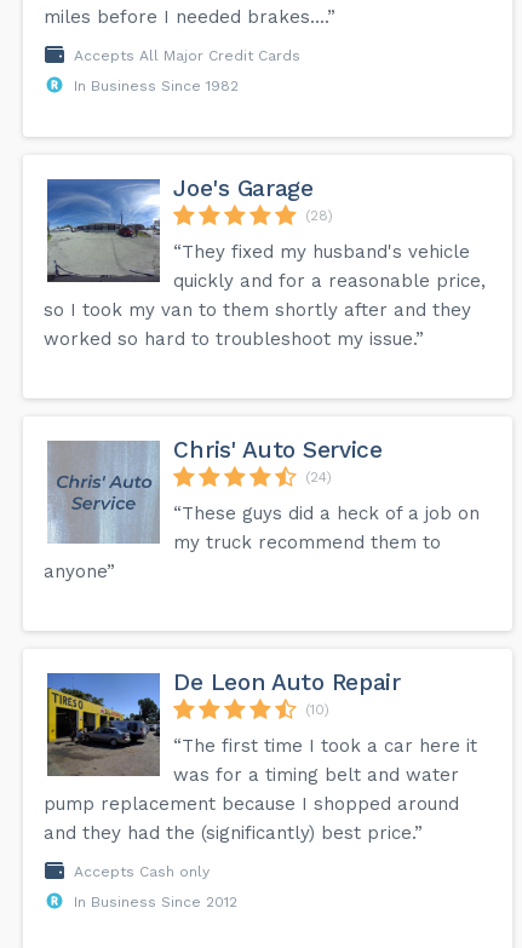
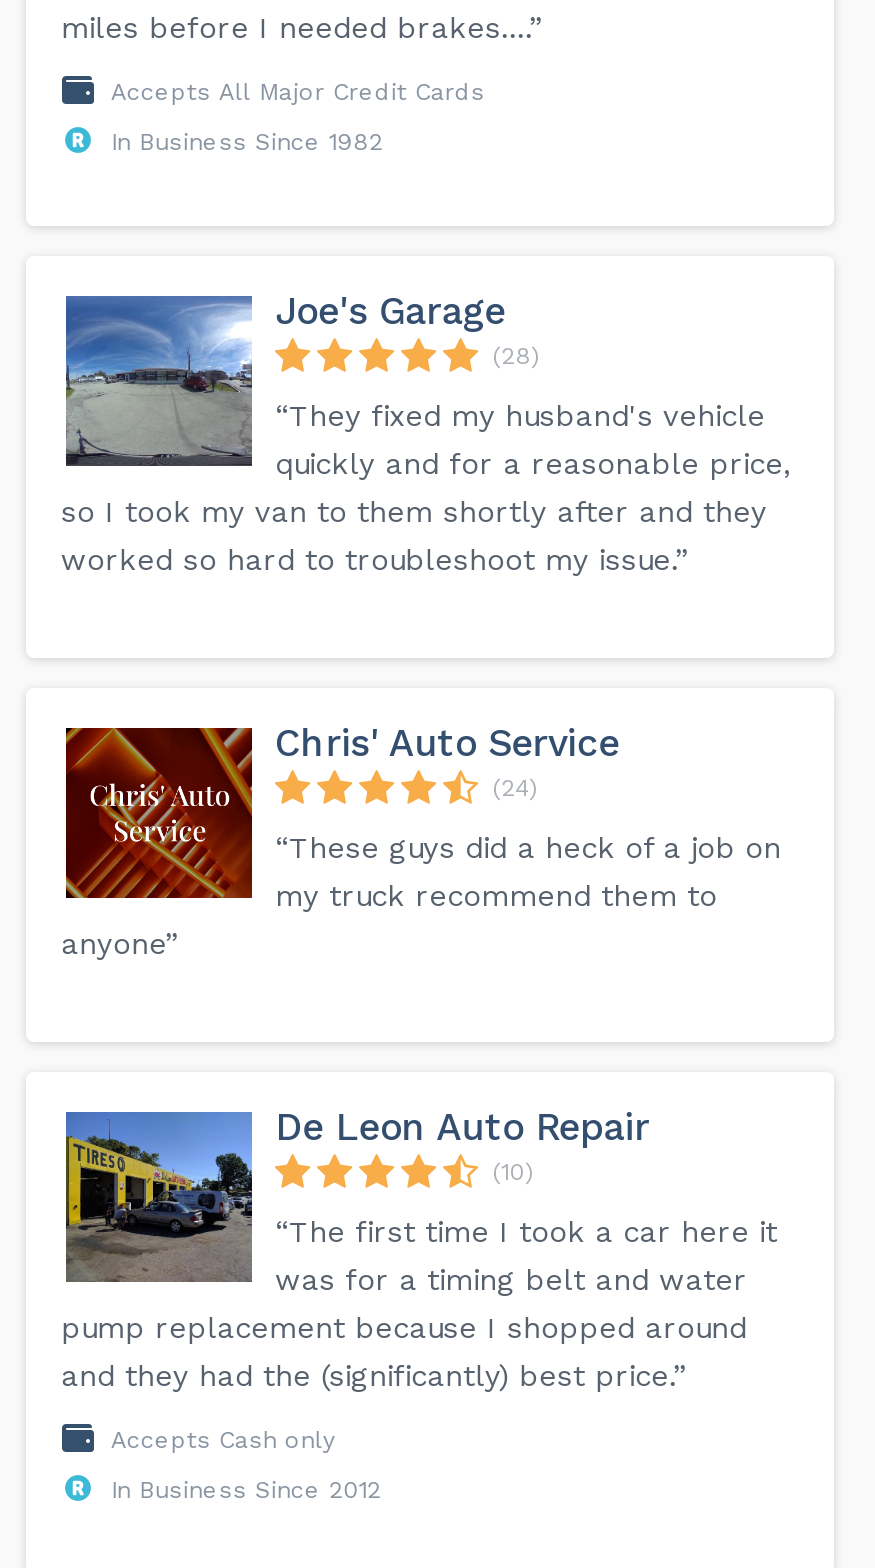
- [image]
+ [image]
